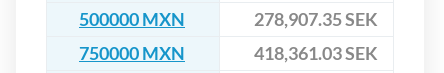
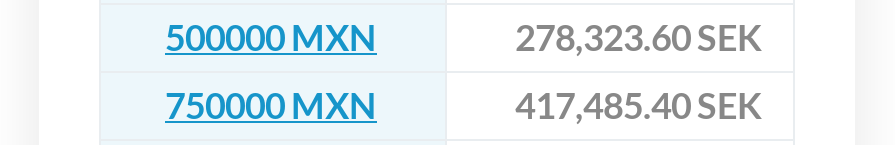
- 278,907.35 SEK
+ 278,323.60 SEK

- 418,361.03 SEK
+ 417,485.40 SEK
